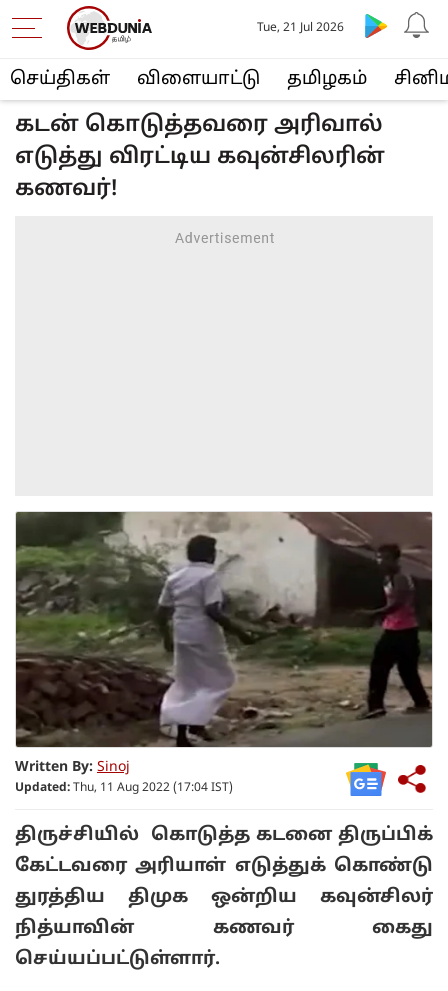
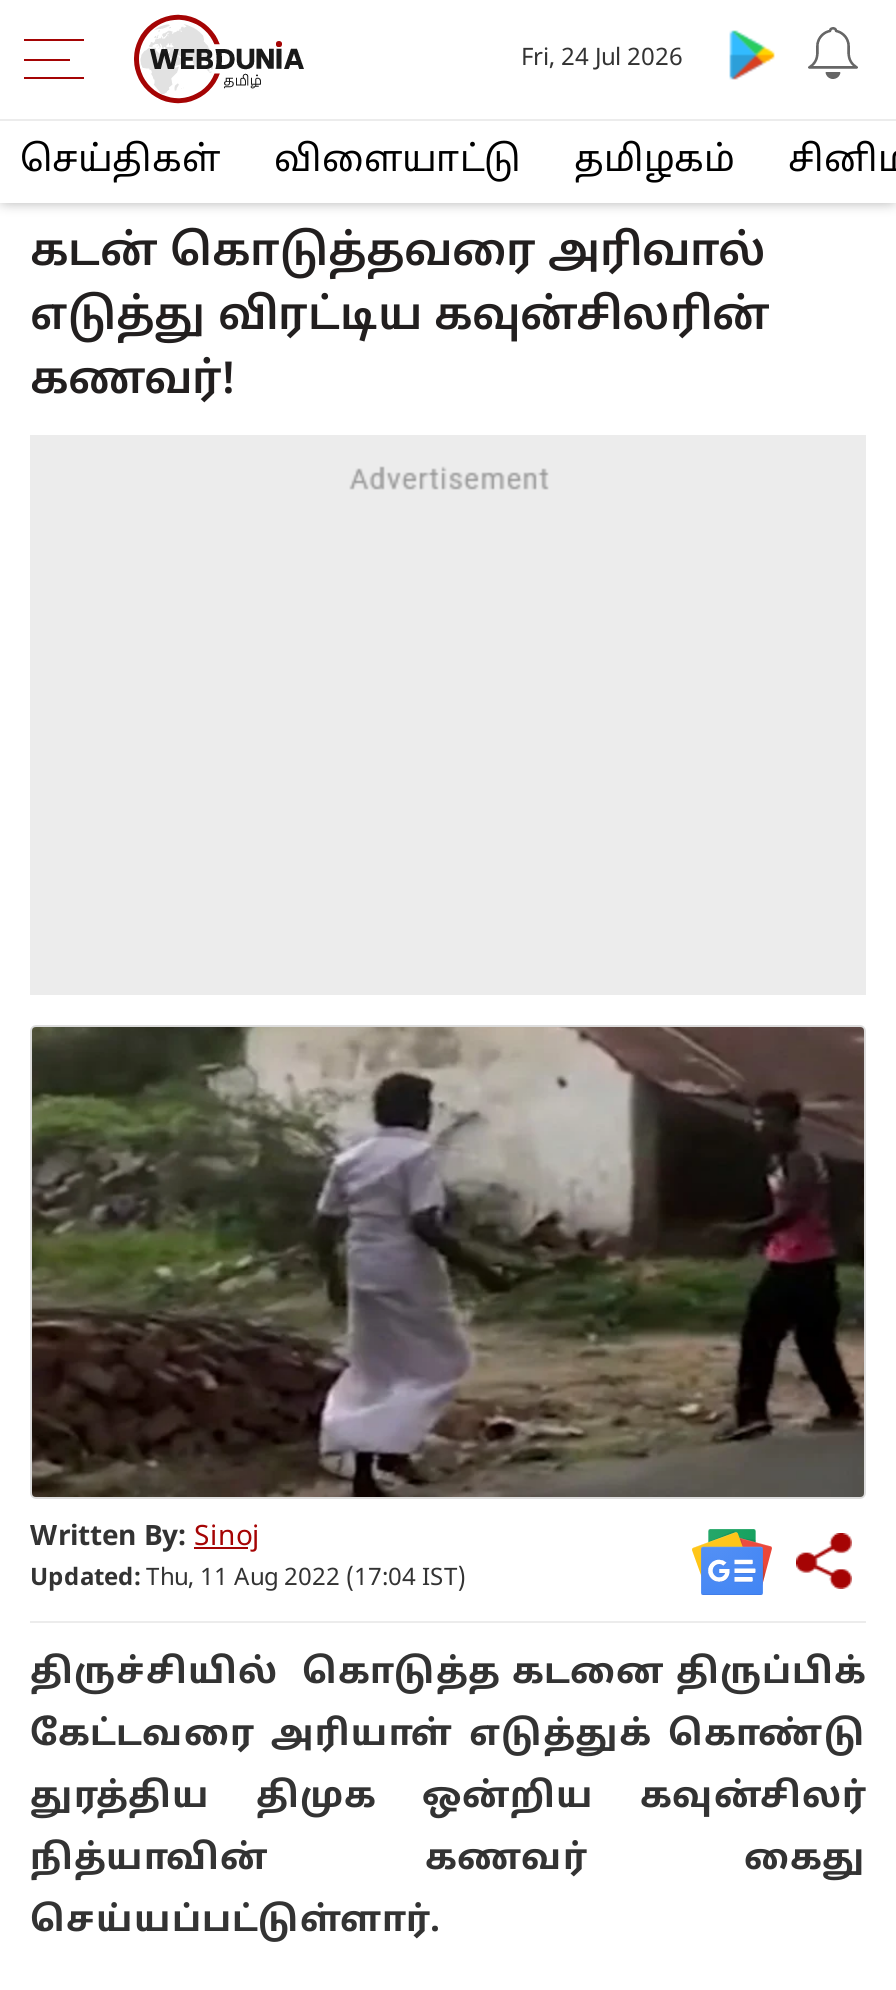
- Tue, 21 Jul 2026
+ Fri, 24 Jul 2026
